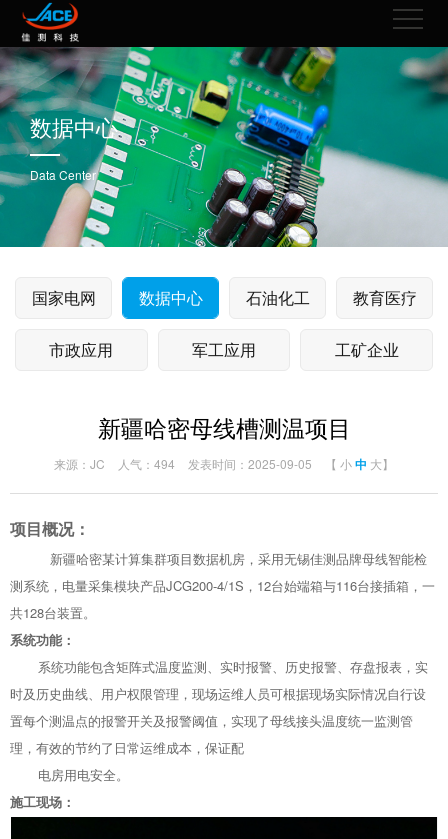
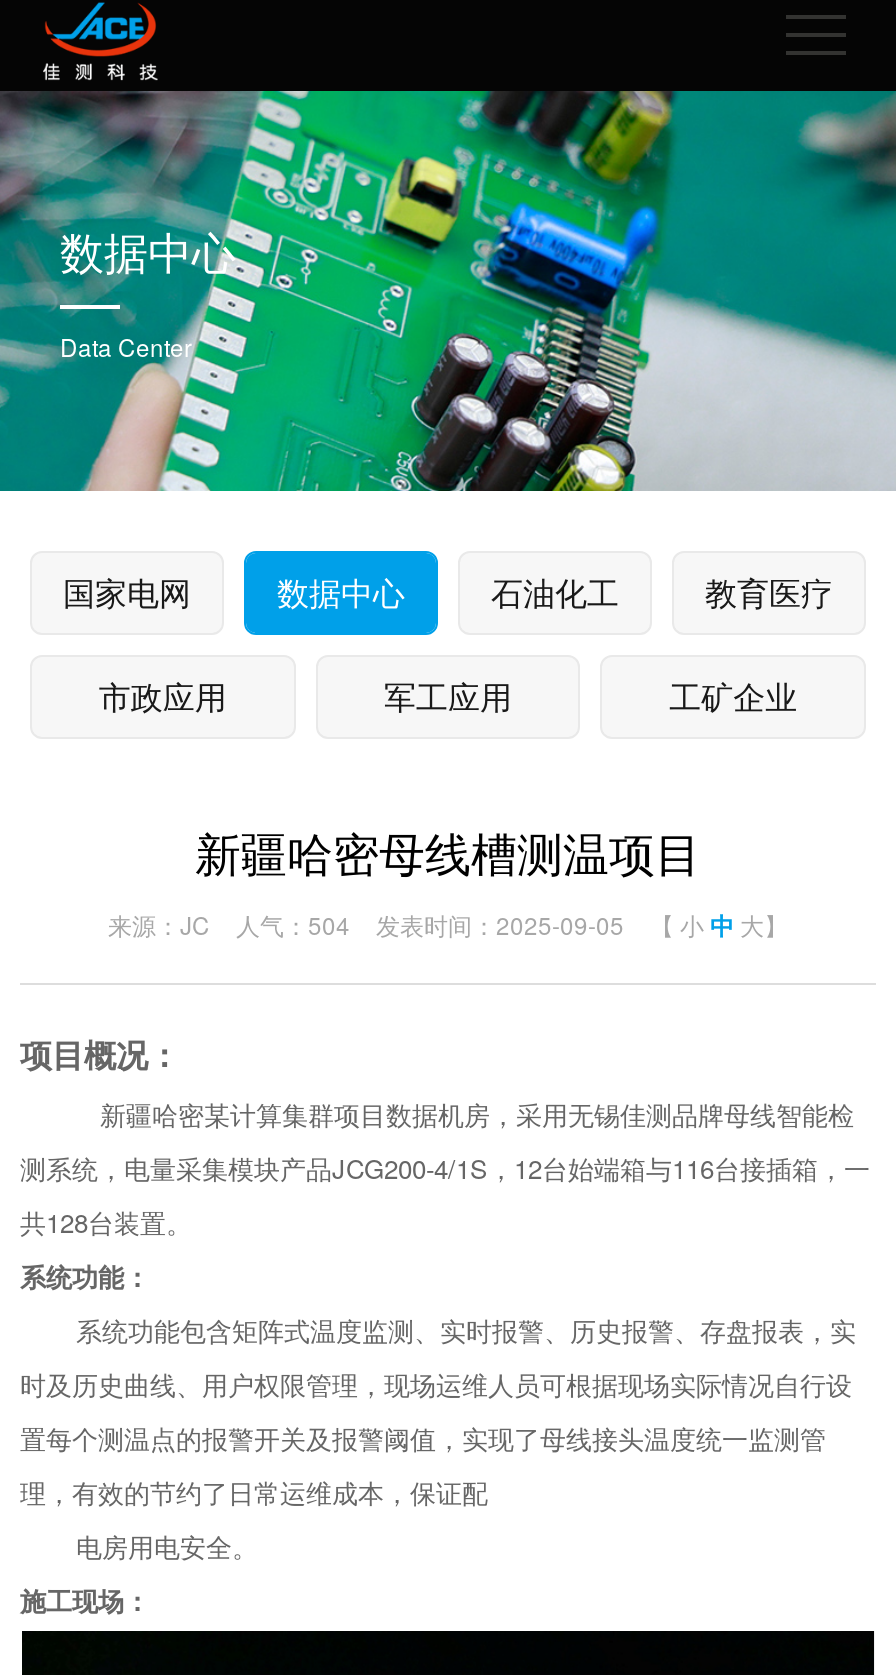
- 来源：JC 人气：494 发表时间：2025-09-05 【小 中 大】
+ 来源：JC 人气：504 发表时间：2025-09-05 【小 中 大】
